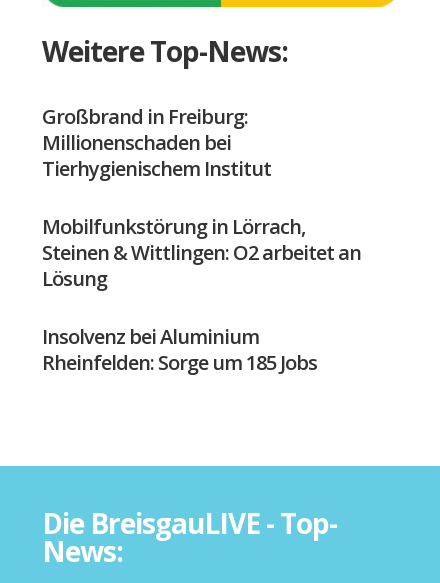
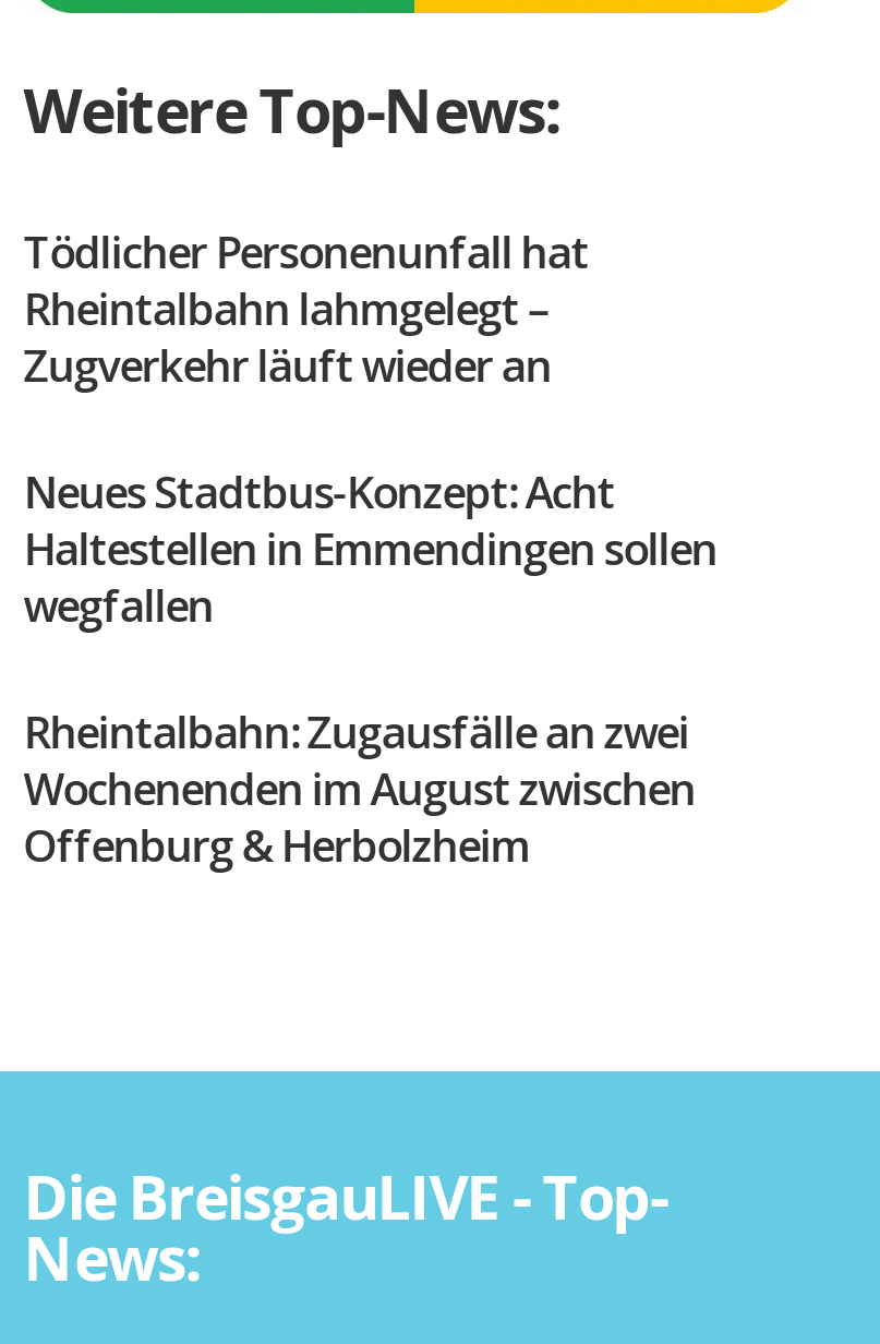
- Großbrand in Freiburg:
- Millionenschaden bei
- Tierhygienischem Institut
+ Tödlicher Personenunfall hat
+ Rheintalbahn lahmgelegt –
+ Zugverkehr läuft wieder an

- Mobilfunkstörung in Lörrach,
- Steinen & Wittlingen: O2 arbeitet an
- Lösung
+ Neues Stadtbus-Konzept: Acht
+ Haltestellen in Emmendingen sollen
+ wegfallen

- Insolvenz bei Aluminium
- Rheinfelden: Sorge um 185 Jobs
+ Rheintalbahn: Zugausfälle an zwei
+ Wochenenden im August zwischen
+ Offenburg & Herbolzheim
